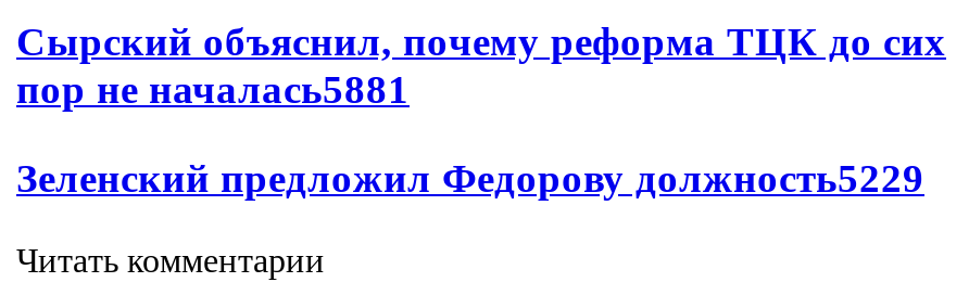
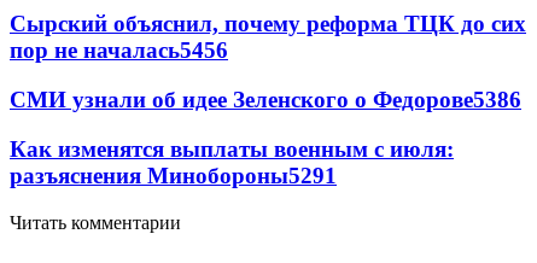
- пор не началась5881
- Зеленский предложил Федорову должность5229
+ пор не началась5456
+ СМИ узнали об идее Зеленского о Федорове5386
+ Как изменятся выплаты военным с июля:
+ разъяснения Минобороны5291
